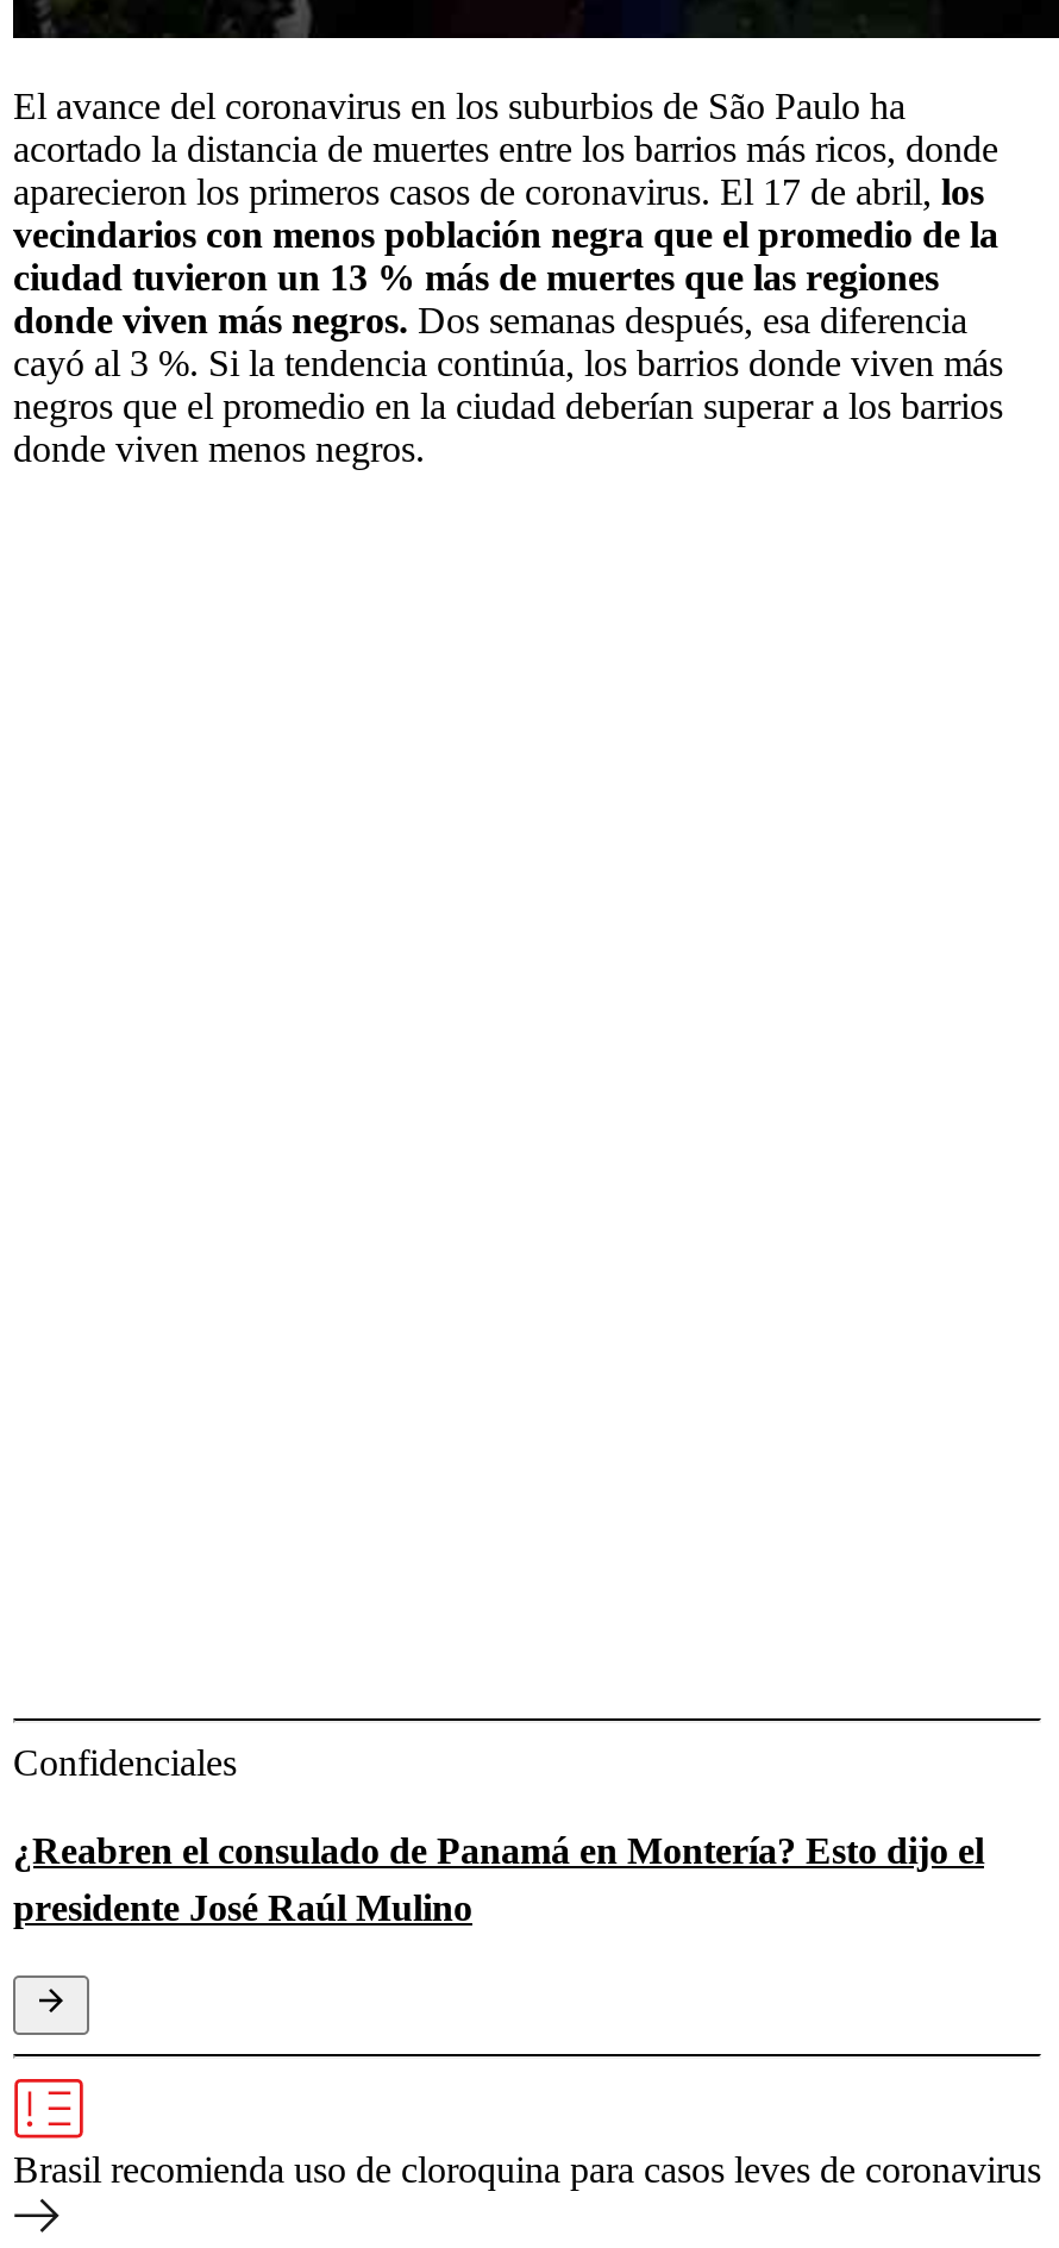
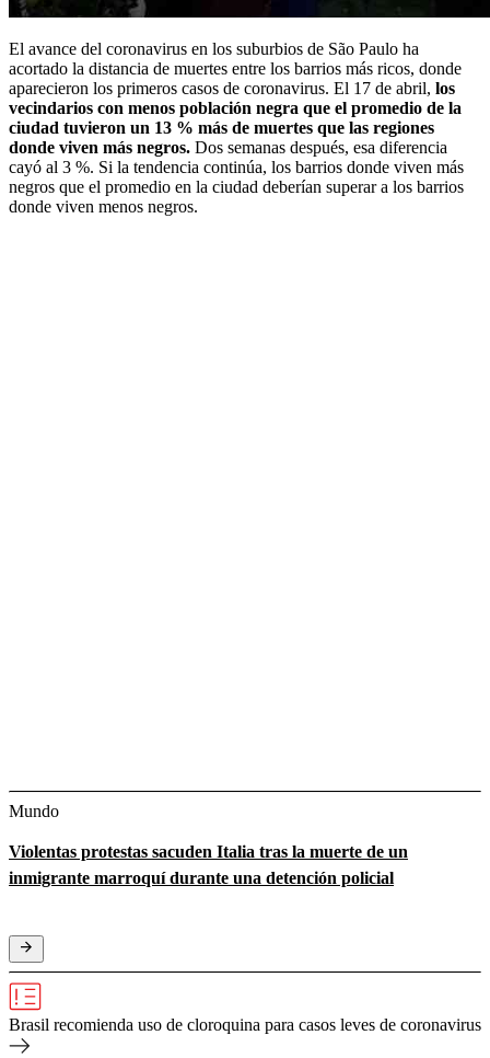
- Confidenciales
+ Mundo

- ¿Reabren el consulado de Panamá en Montería? Esto dijo el
- presidente José Raúl Mulino
+ Violentas protestas sacuden Italia tras la muerte de un
+ inmigrante marroquí durante una detención policial
